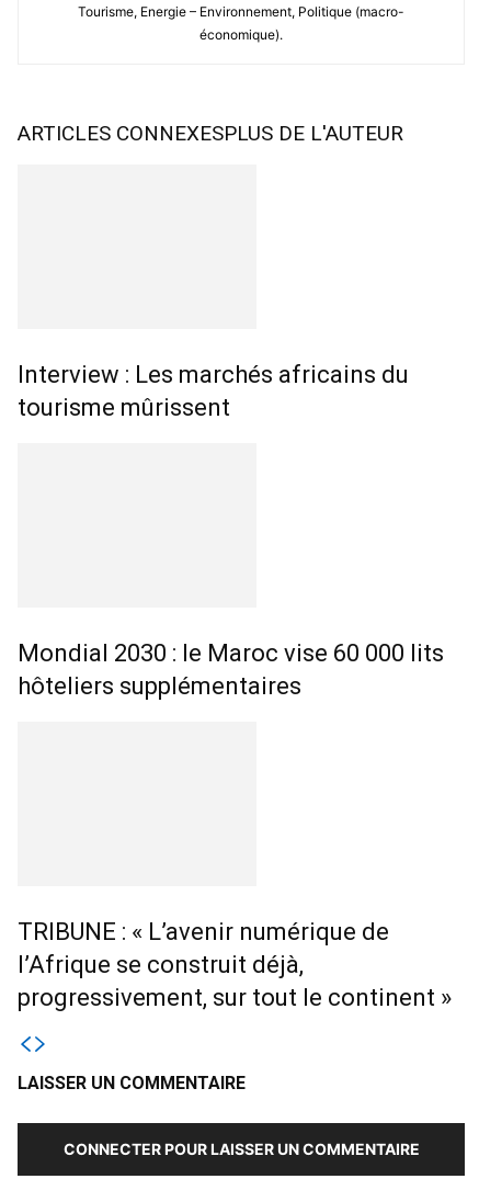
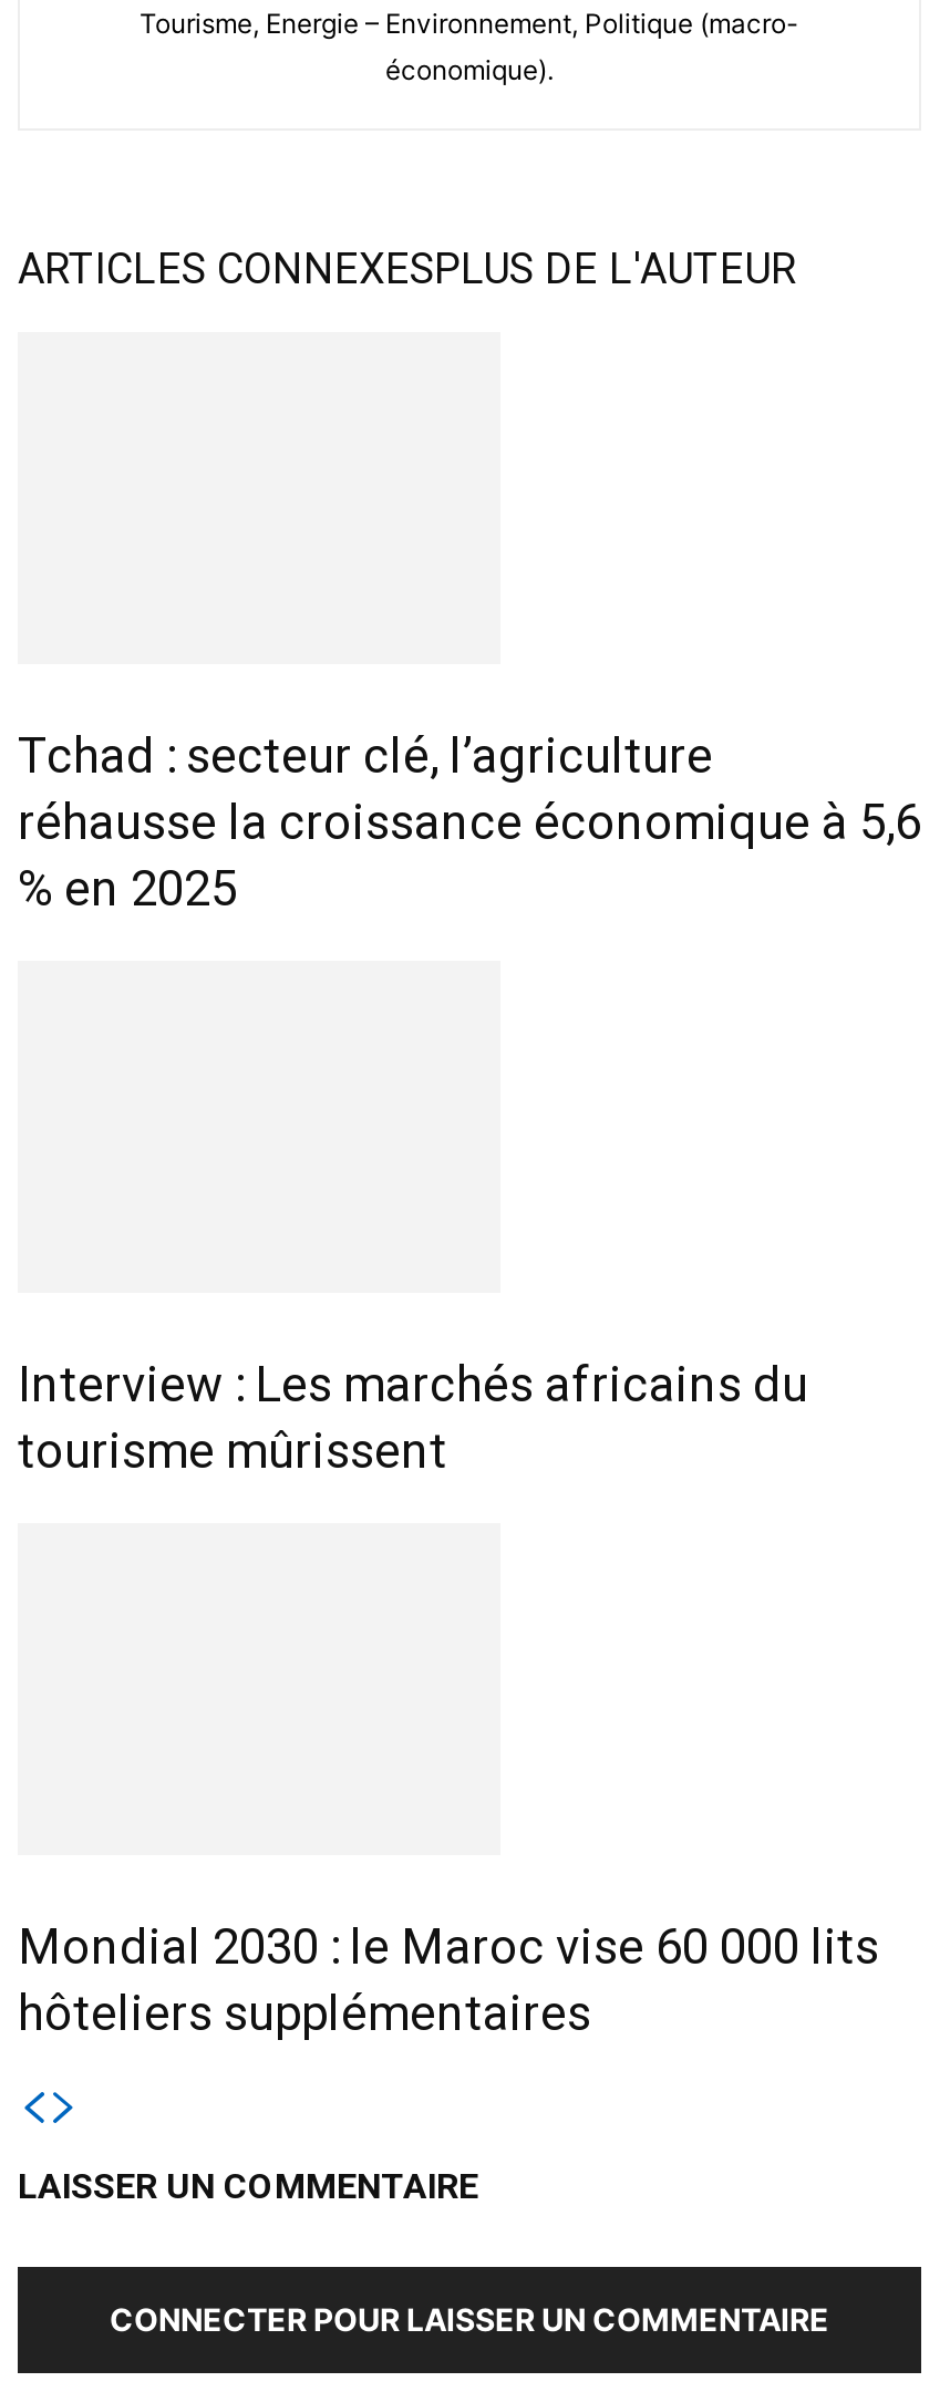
+ Tchad : secteur clé, l’agriculture
+ réhausse la croissance économique à 5,6
+ % en 2025

moved down: Interview : Les marchés africains du | tourisme mûrissent | Mondial 2030 : le Maroc vise 60 000 lits | hôteliers supplémentaires

- TRIBUNE : « L’avenir numérique de
- l’Afrique se construit déjà,
- progressivement, sur tout le continent »
